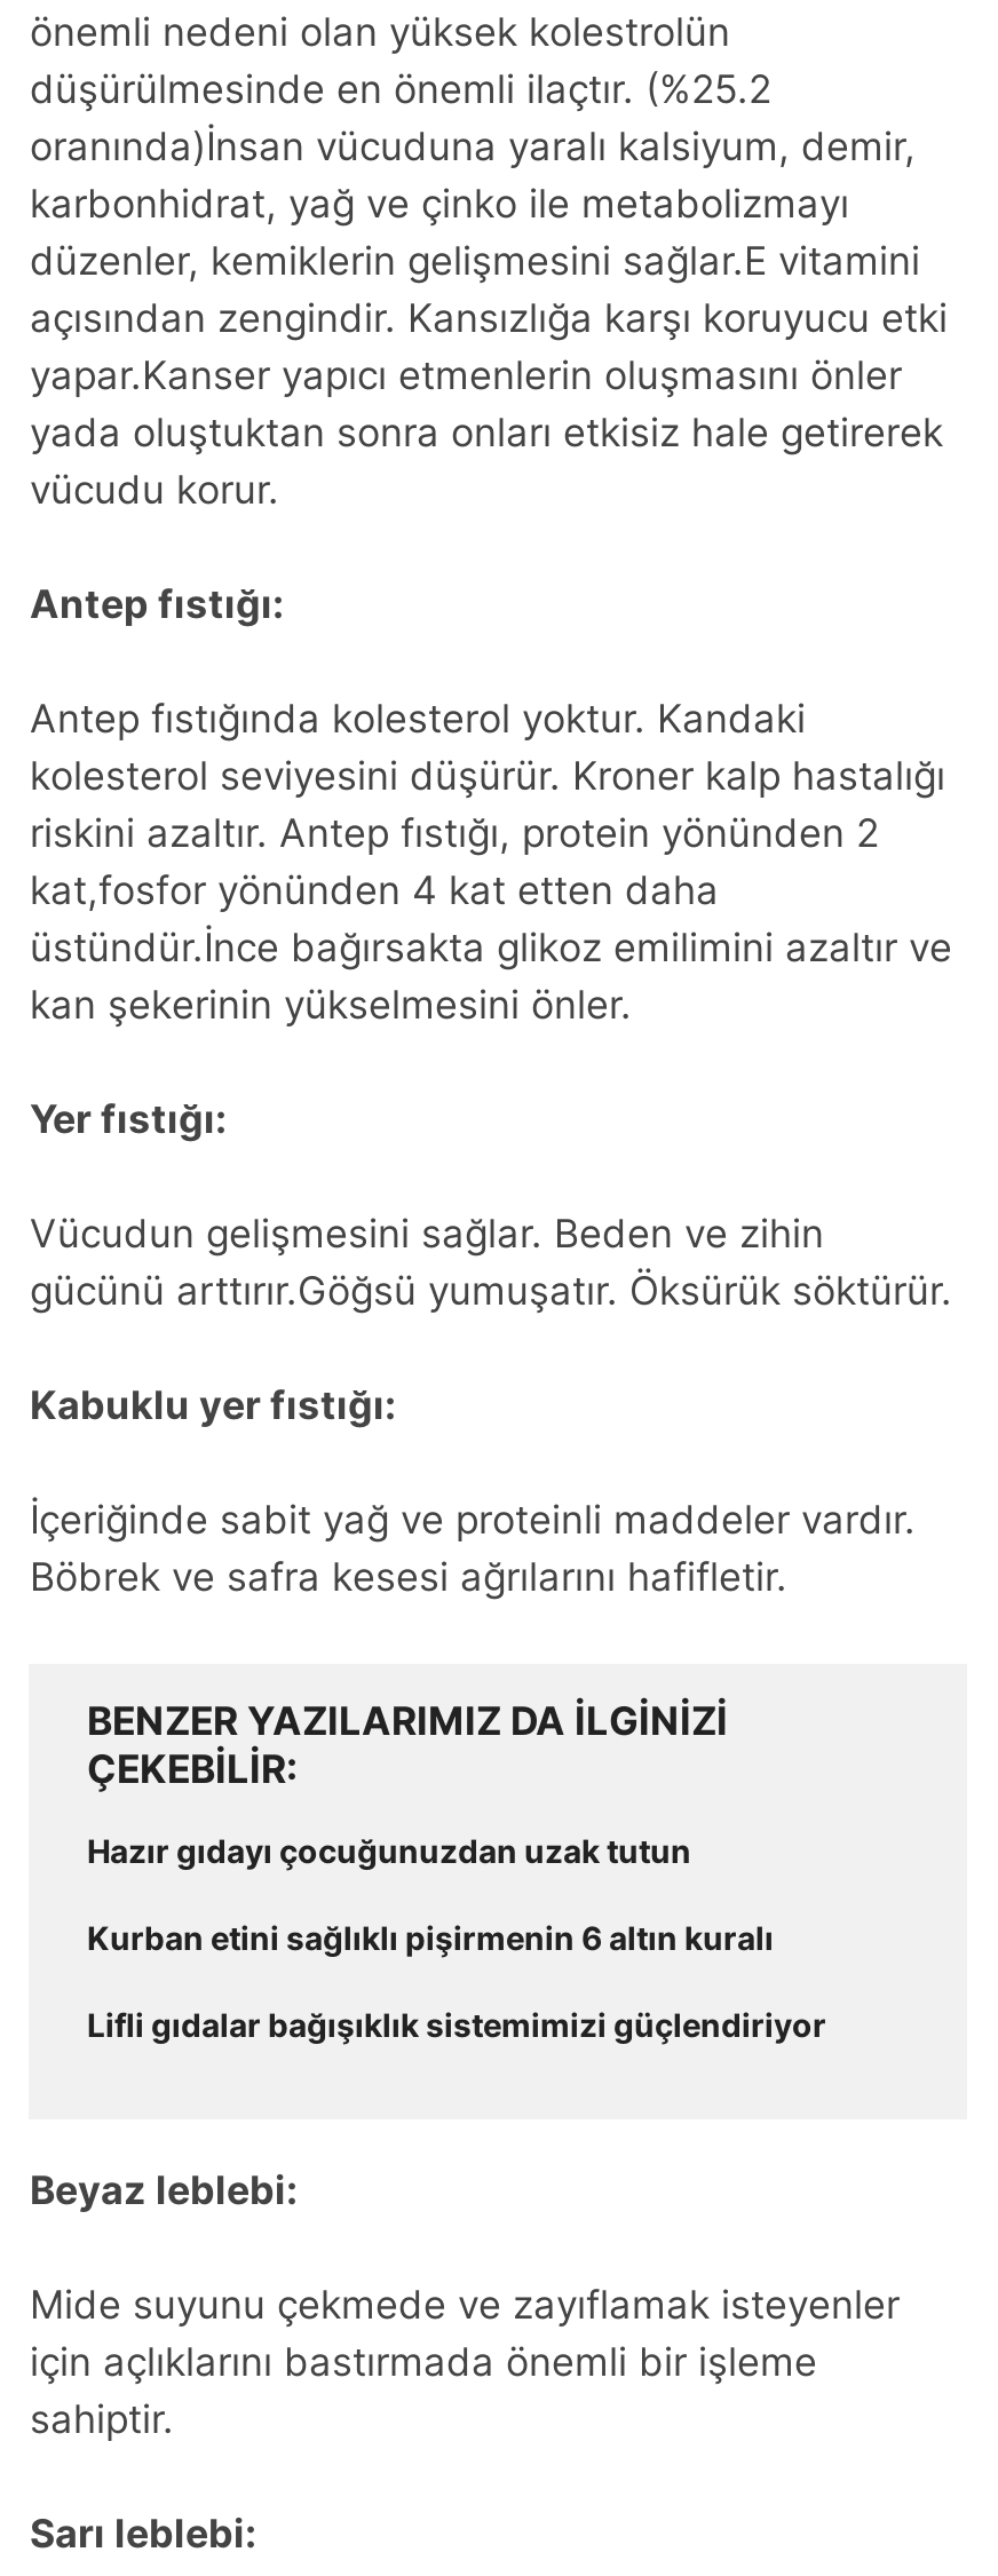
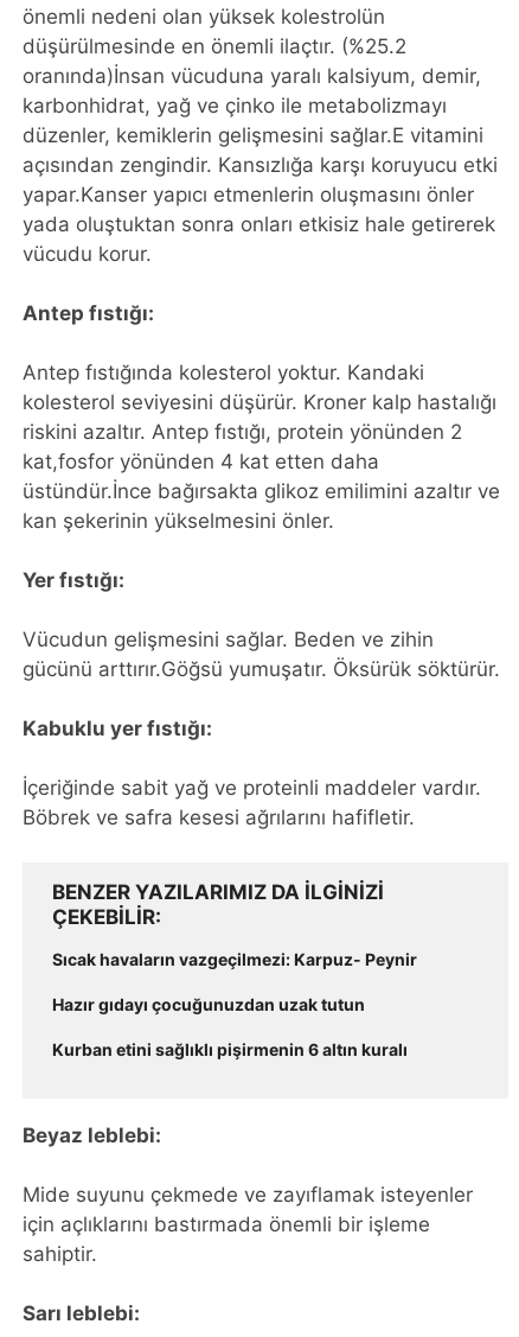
+ Sıcak havaların vazgeçilmezi: Karpuz- Peynir

moved down: Hazır gıdayı çocuğunuzdan uzak tutun | Kurban etini sağlıklı pişirmenin 6 altın kuralı

- Lifli gıdalar bağışıklık sistemimizi güçlendiriyor
